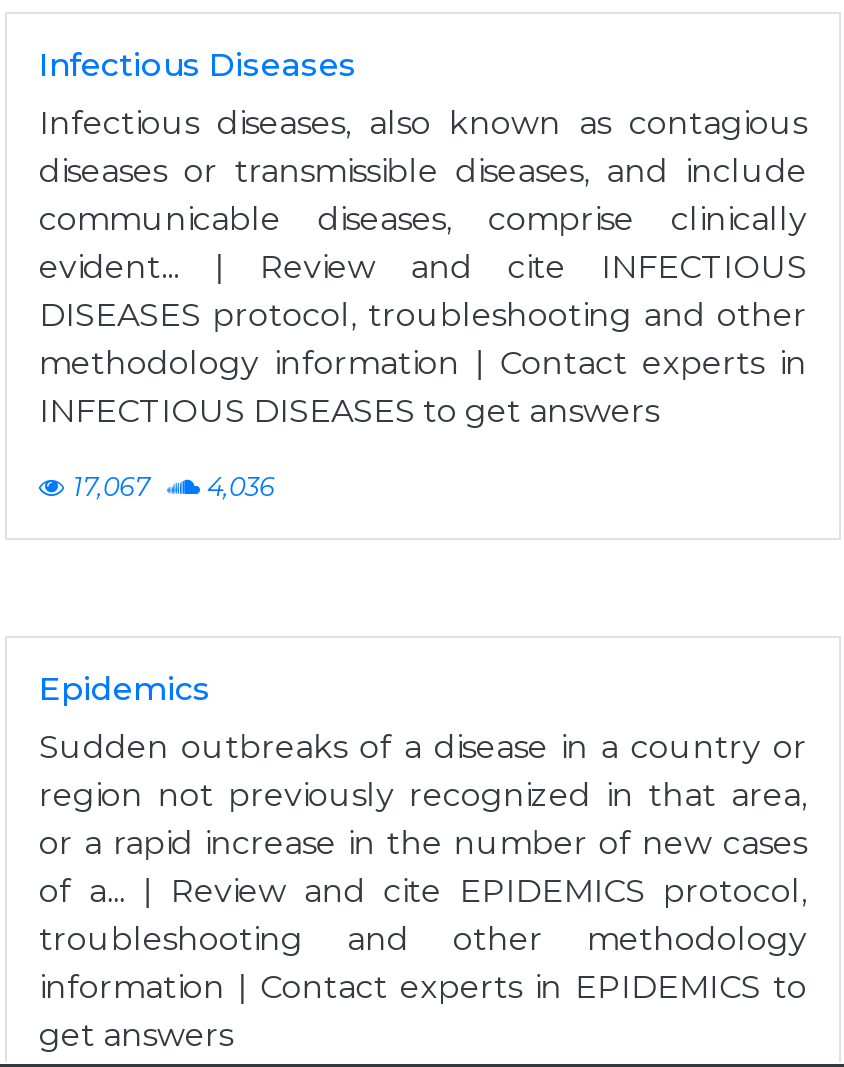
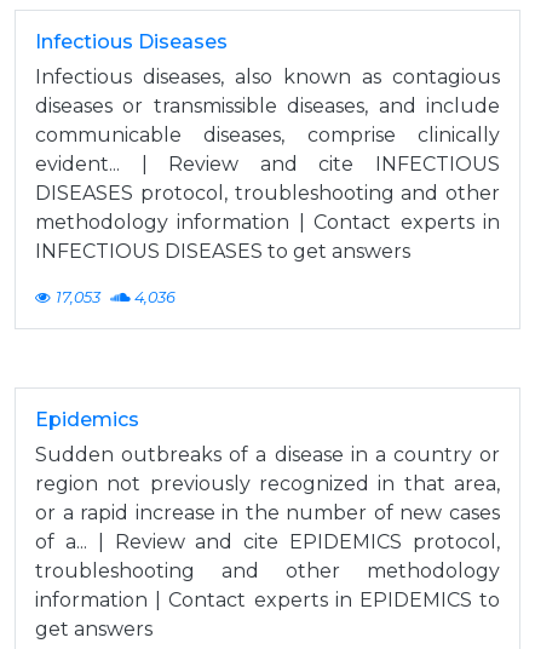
- 17,067 4,036
+ 17,053 4,036
